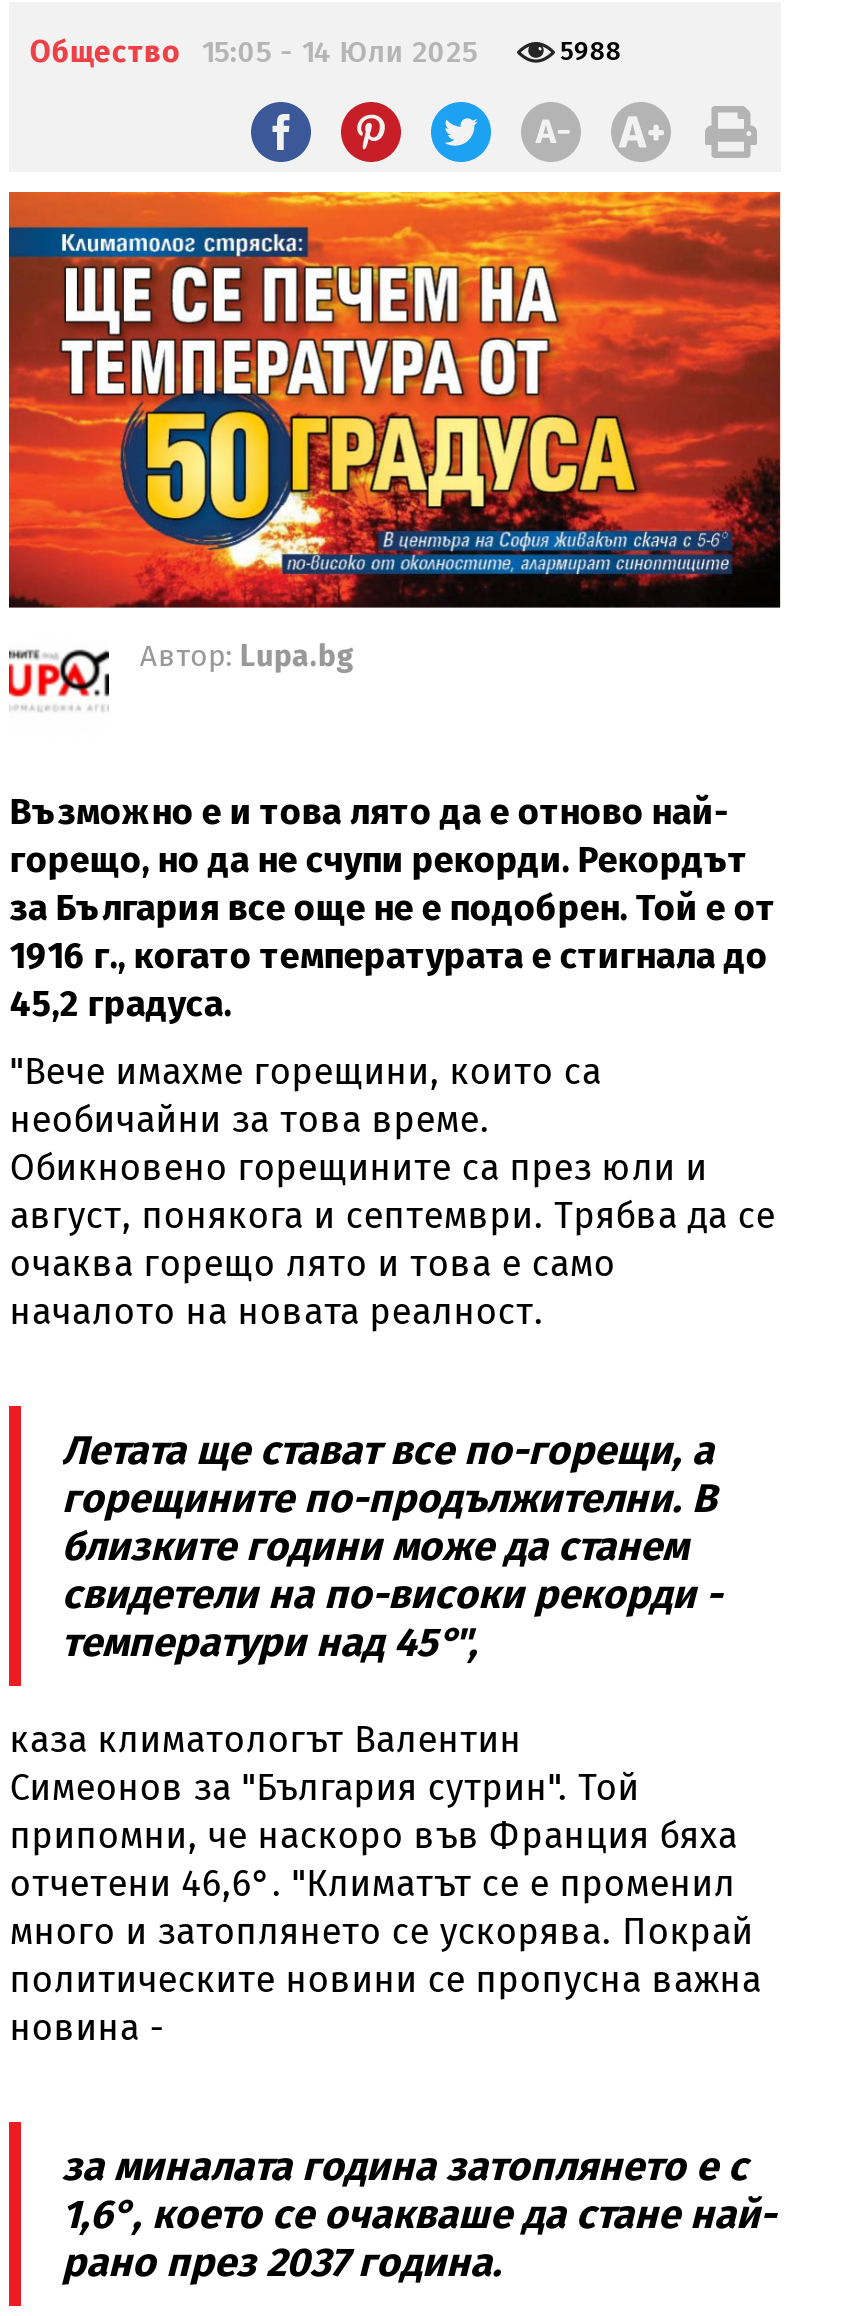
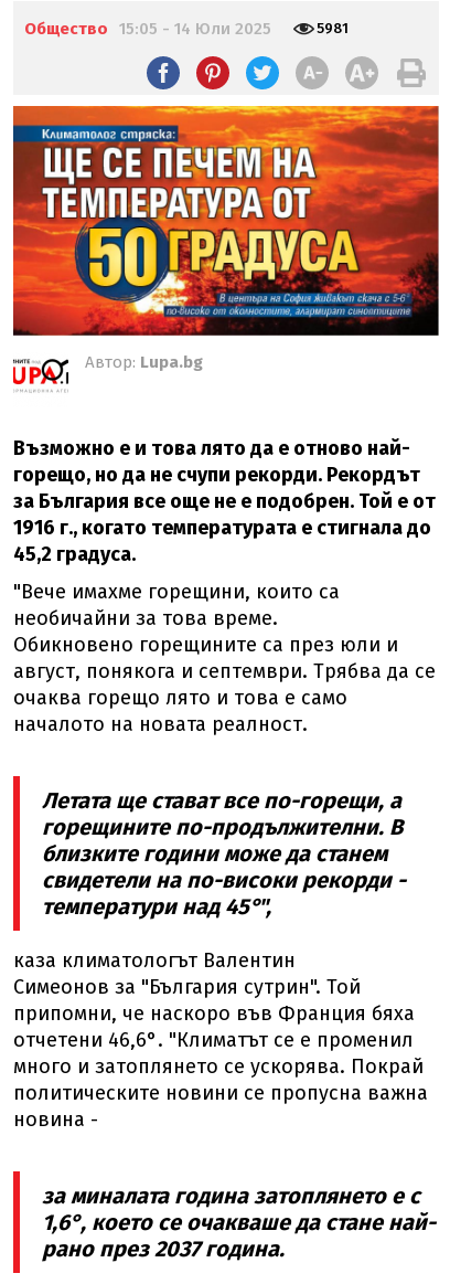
- 5988
+ 5981
